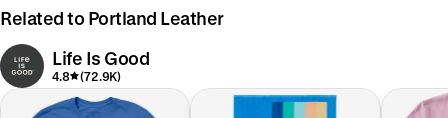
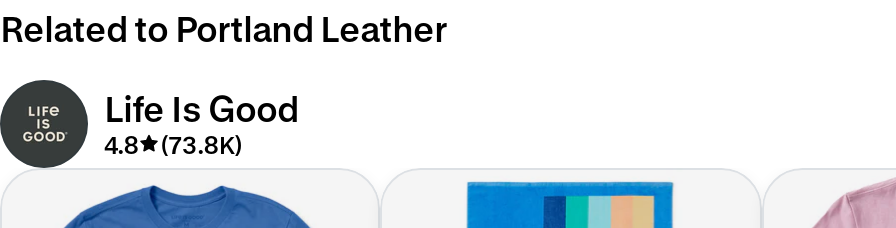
- 4.8 (72.9K)
+ 4.8 (73.8K)
